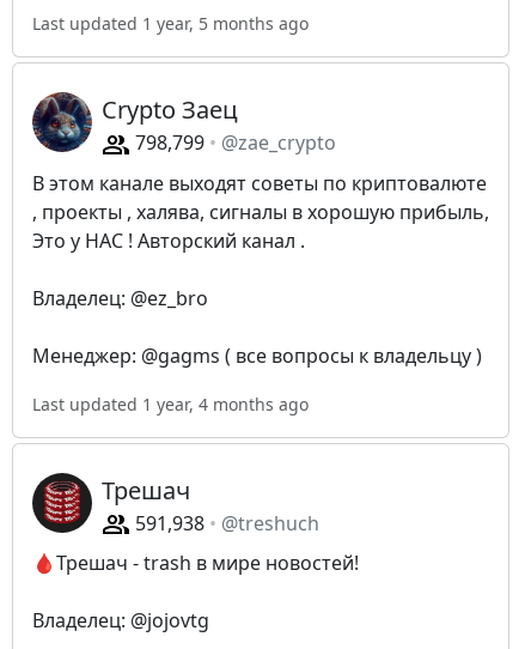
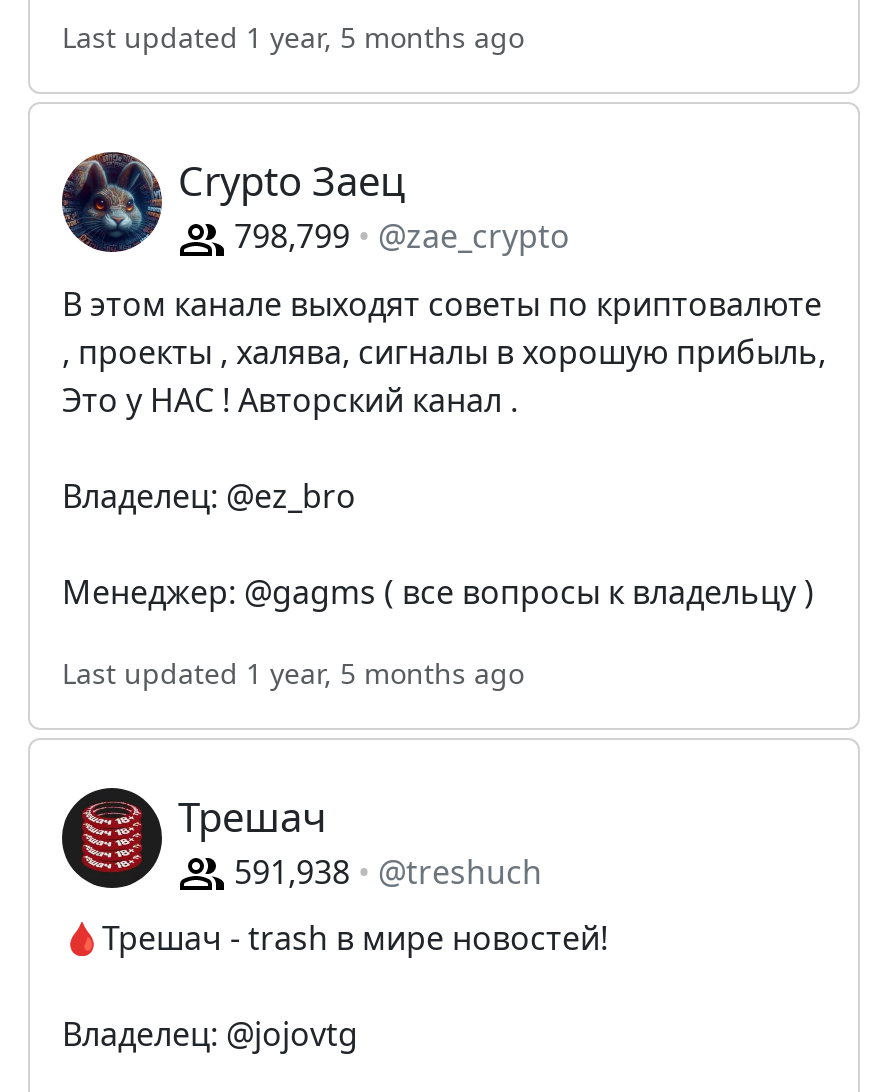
- Last updated 1 year, 4 months ago
+ Last updated 1 year, 5 months ago
